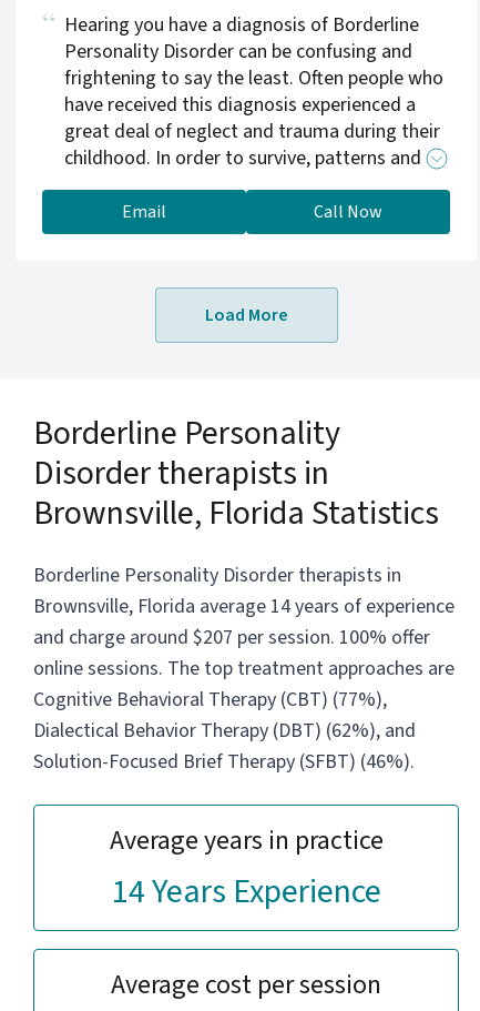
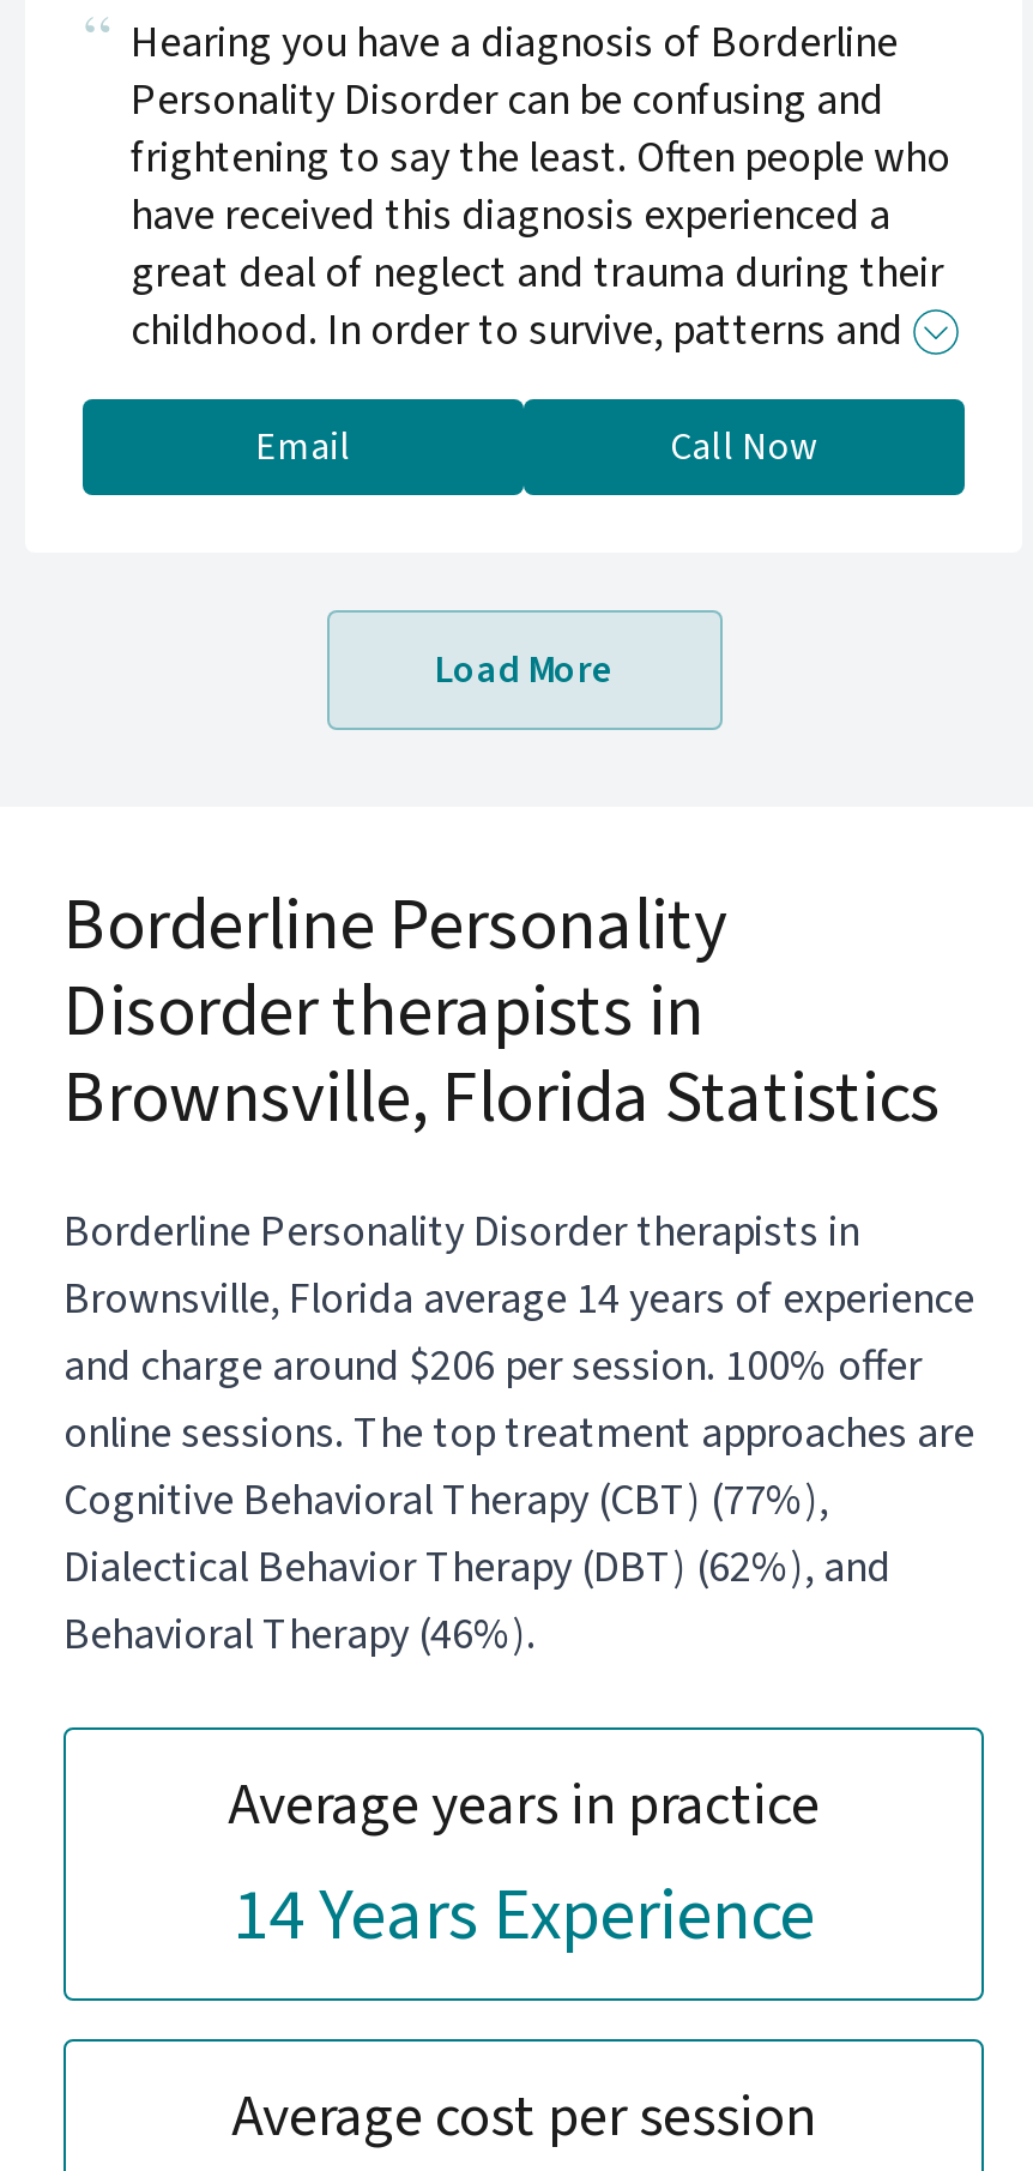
- and charge around $207 per session. 100% offer
+ and charge around $206 per session. 100% offer

- Solution-Focused Brief Therapy (SFBT) (46%).
+ Behavioral Therapy (46%).
